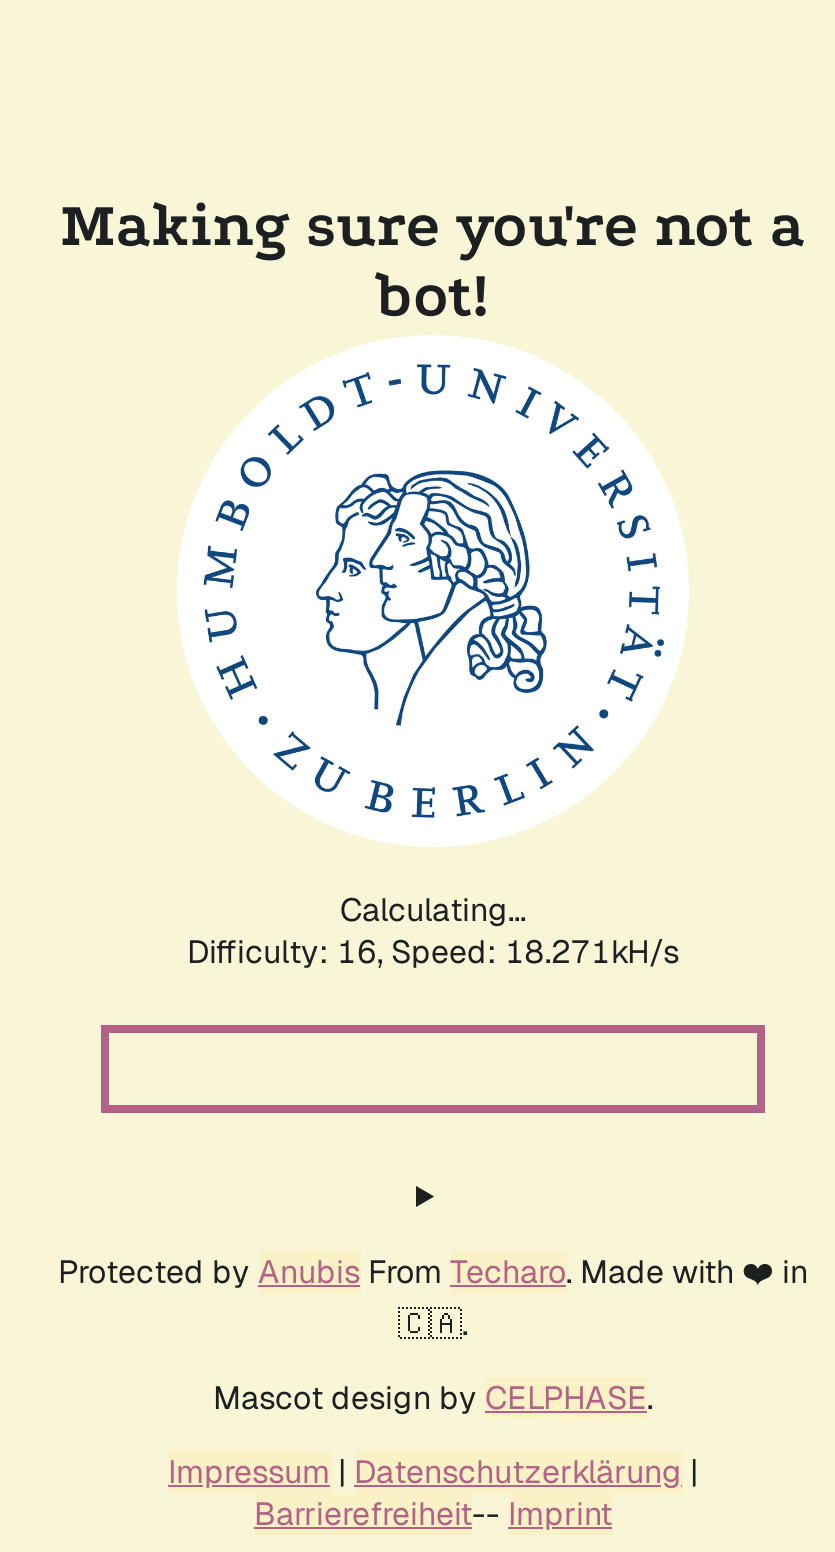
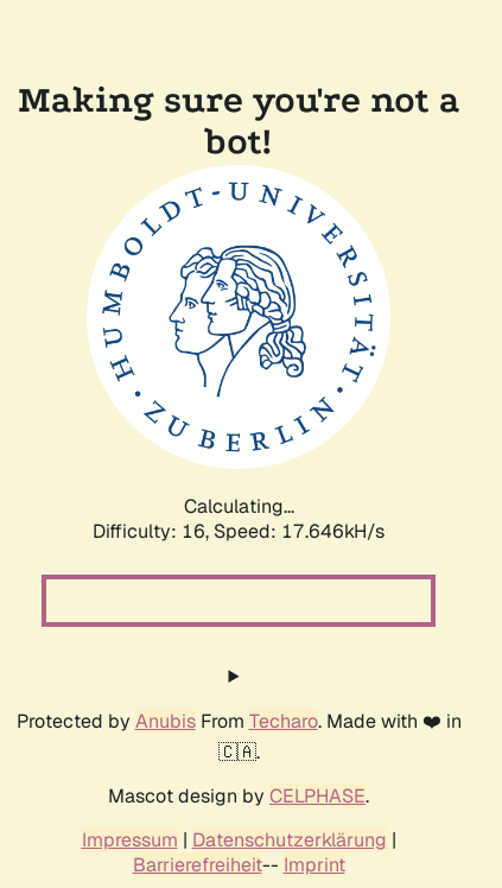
- Difficulty: 16, Speed: 18.271kH/s
+ Difficulty: 16, Speed: 17.646kH/s
